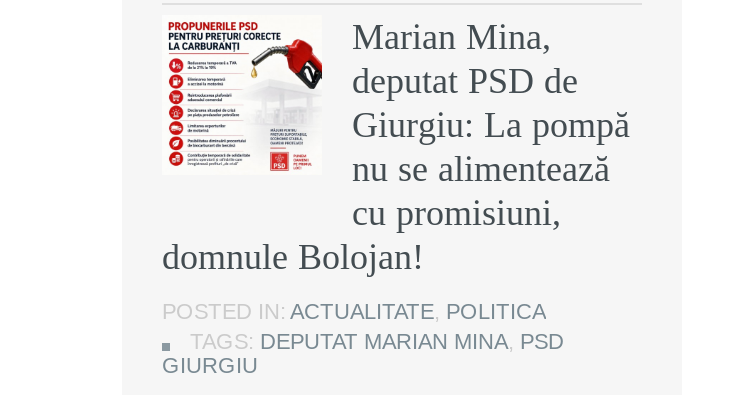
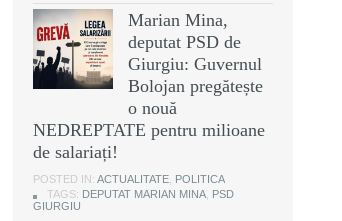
- [image]
- Giurgiu: La pompă
- nu se alimentează
- cu promisiuni,
- domnule Bolojan!
+ [image]
+ Giurgiu: Guvernul
+ Bolojan pregătește
+ o nouă
+ NEDREPTATE pentru milioane
+ de salariați!
